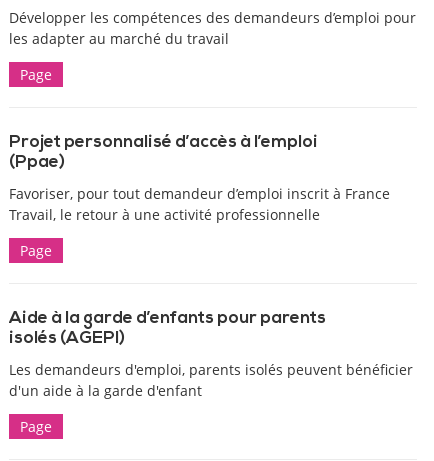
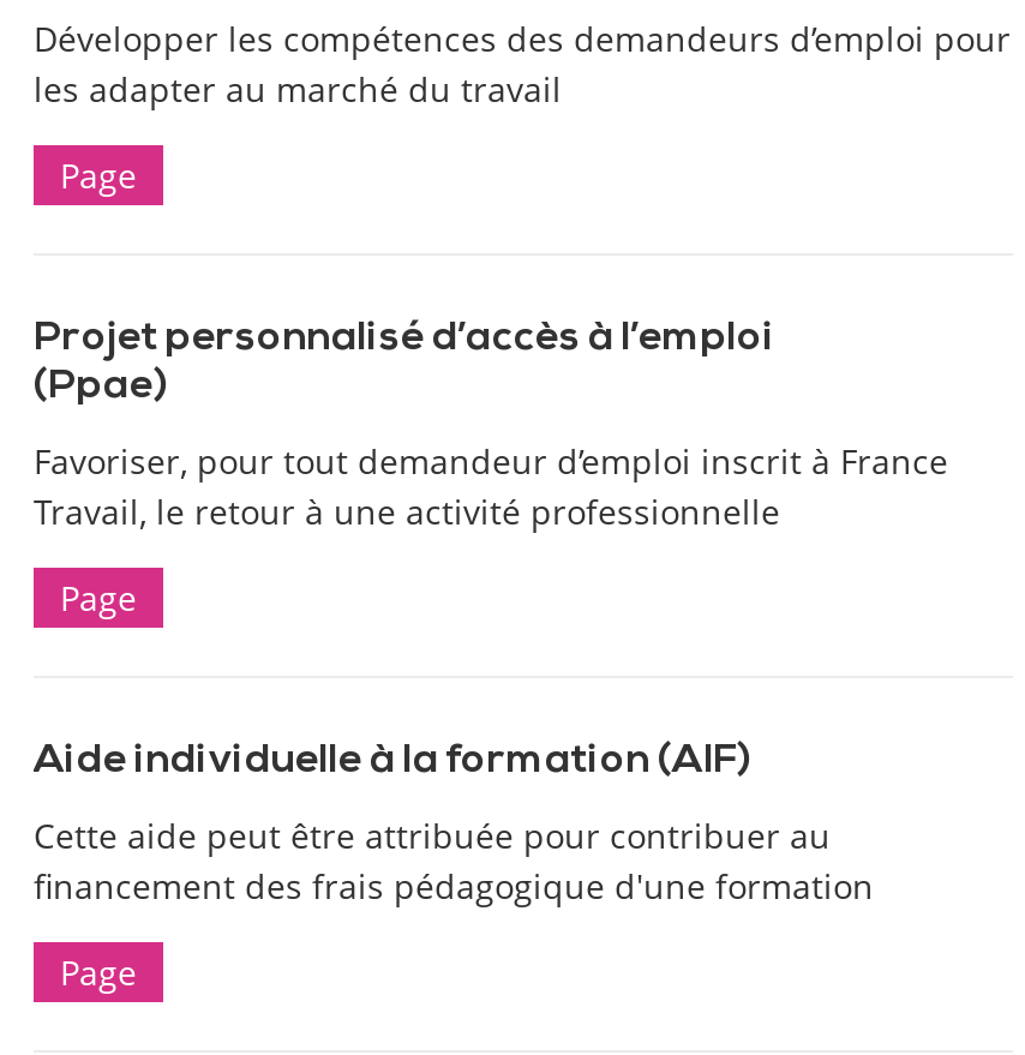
- Aide à la garde d’enfants pour parents
- isolés (AGEPI)
+ Aide individuelle à la formation (AIF)

- Les demandeurs d'emploi, parents isolés peuvent bénéficier
- d'un aide à la garde d'enfant
+ Cette aide peut être attribuée pour contribuer au
+ financement des frais pédagogique d'une formation
